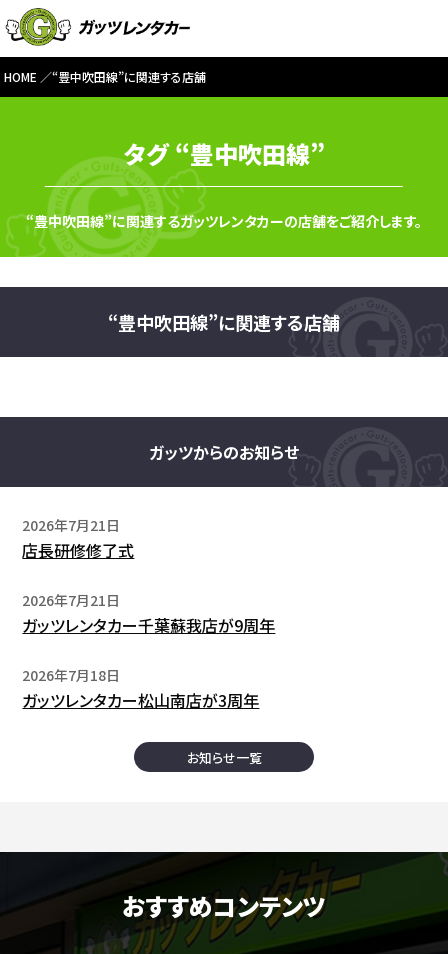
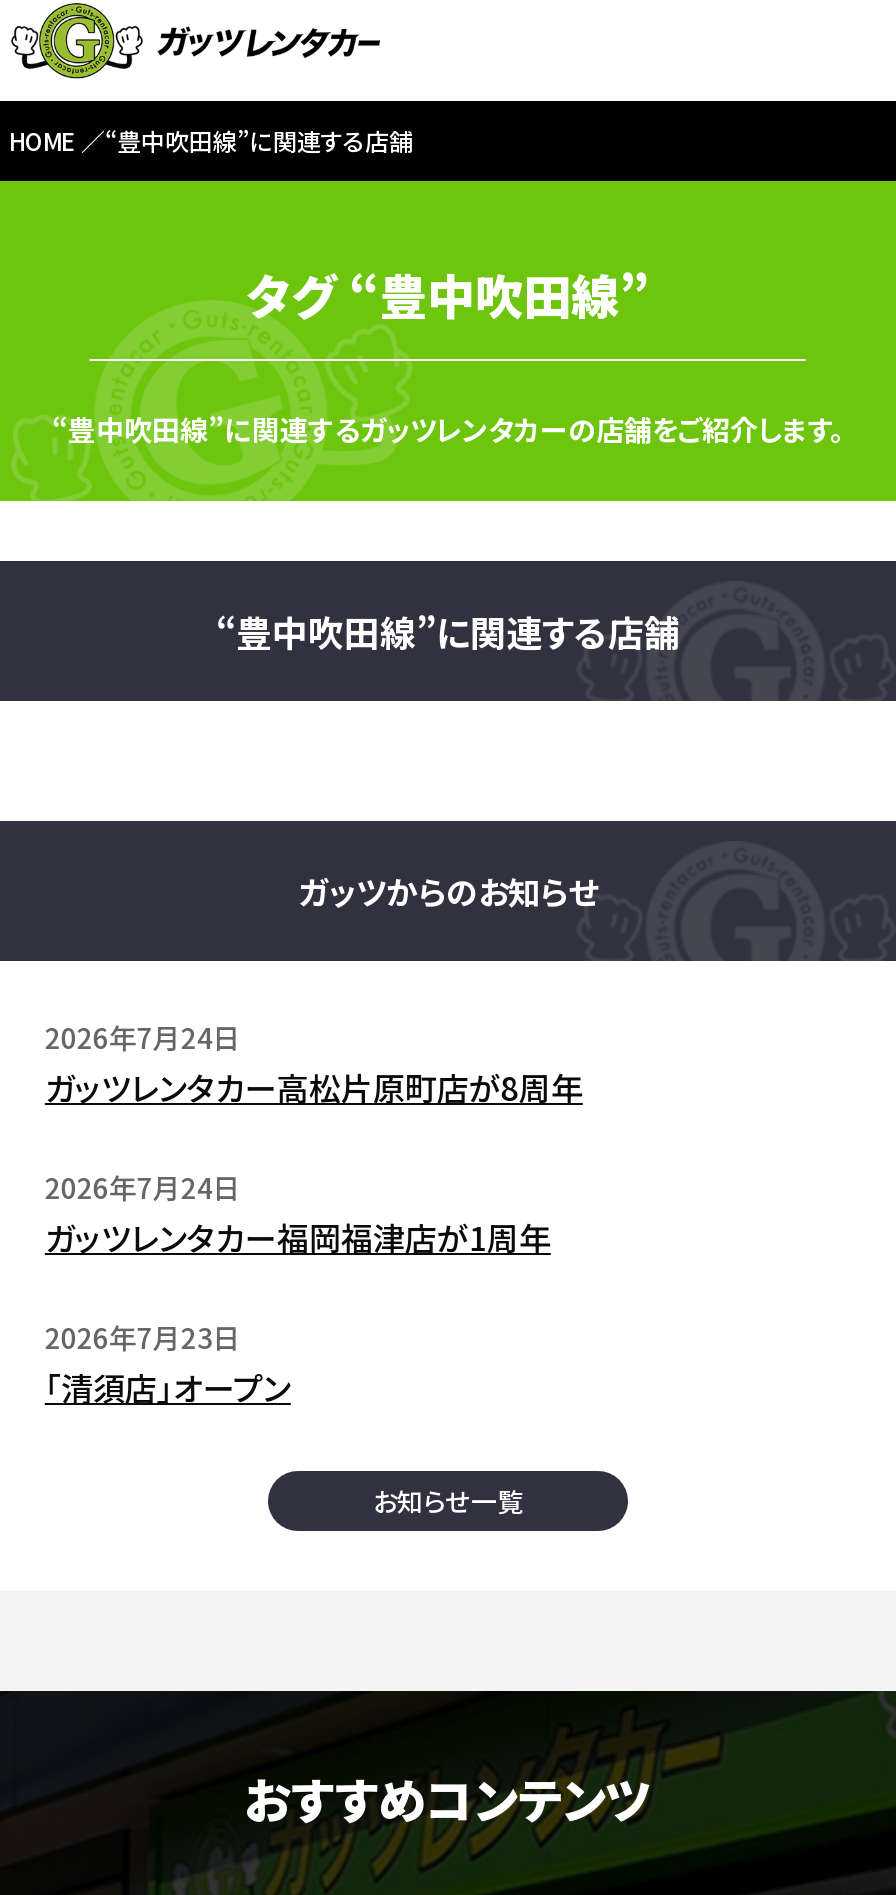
- 2026年7月21日
- 店長研修修了式
+ 2026年7月24日
+ ガッツレンタカー高松片原町店が8周年

- 2026年7月21日
- ガッツレンタカー千葉蘇我店が9周年
+ 2026年7月24日
+ ガッツレンタカー福岡福津店が1周年

- 2026年7月18日
- ガッツレンタカー松山南店が3周年
+ 2026年7月23日
+ 「清須店」オープン
